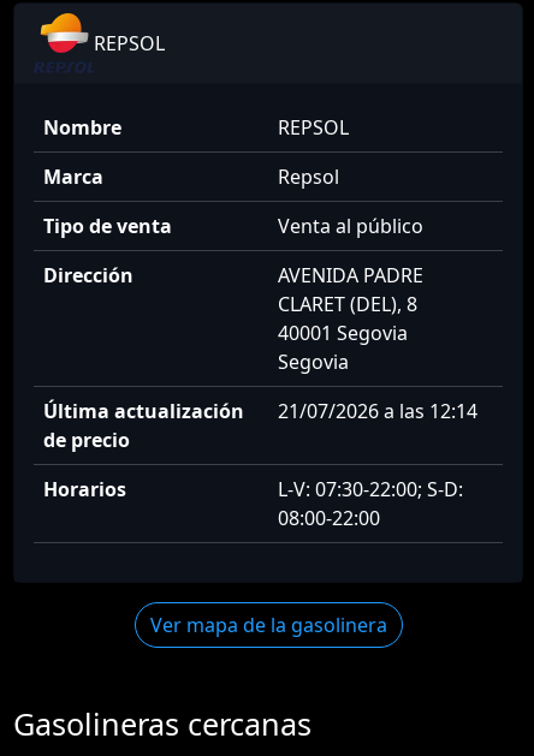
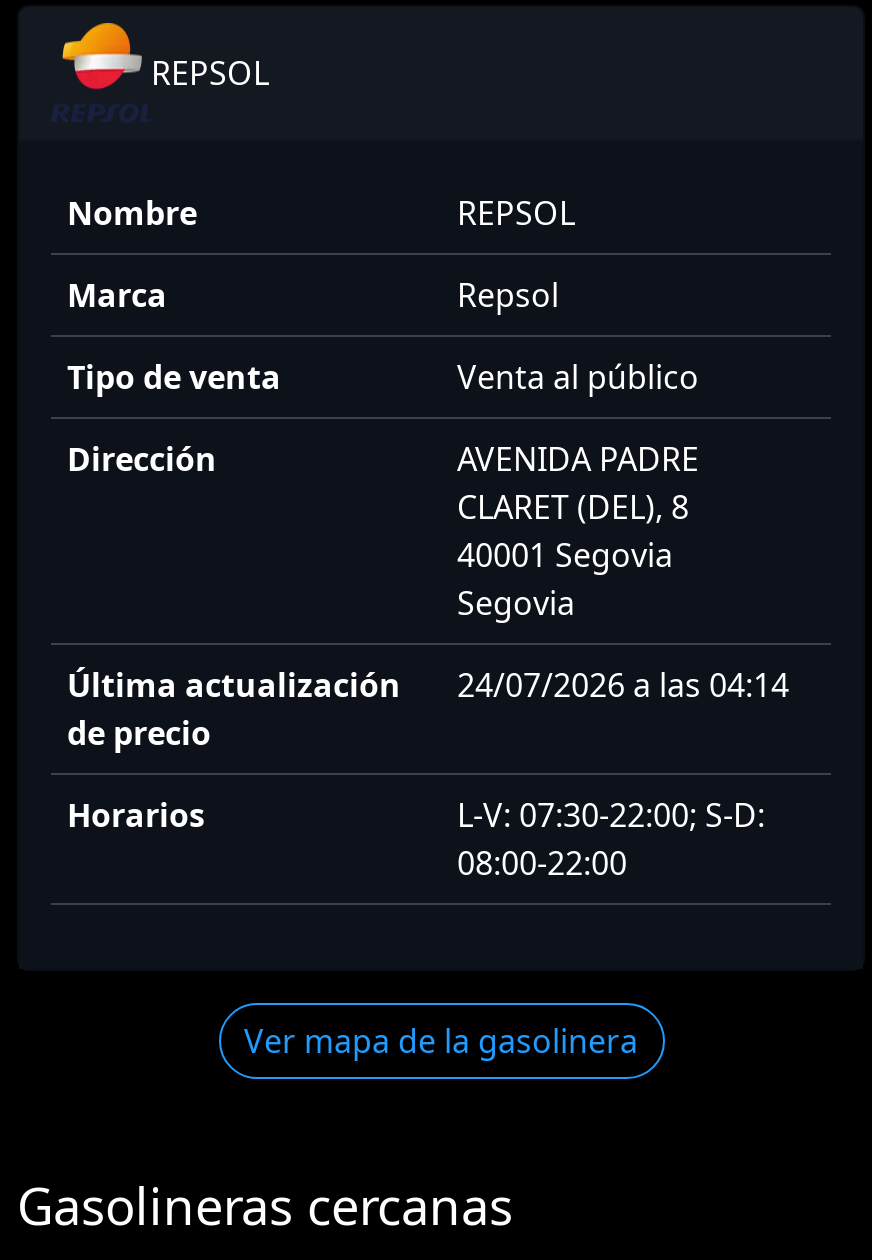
- Última actualización 21/07/2026 a las 12:14
+ Última actualización 24/07/2026 a las 04:14
